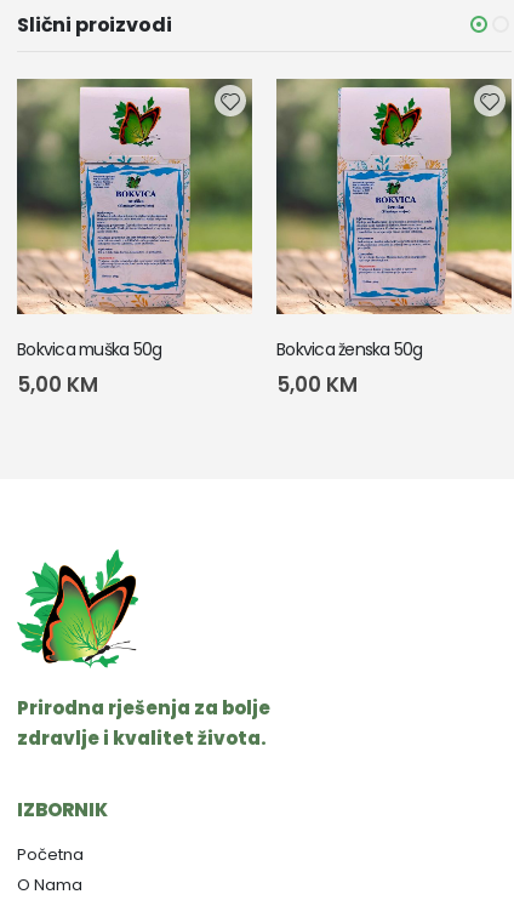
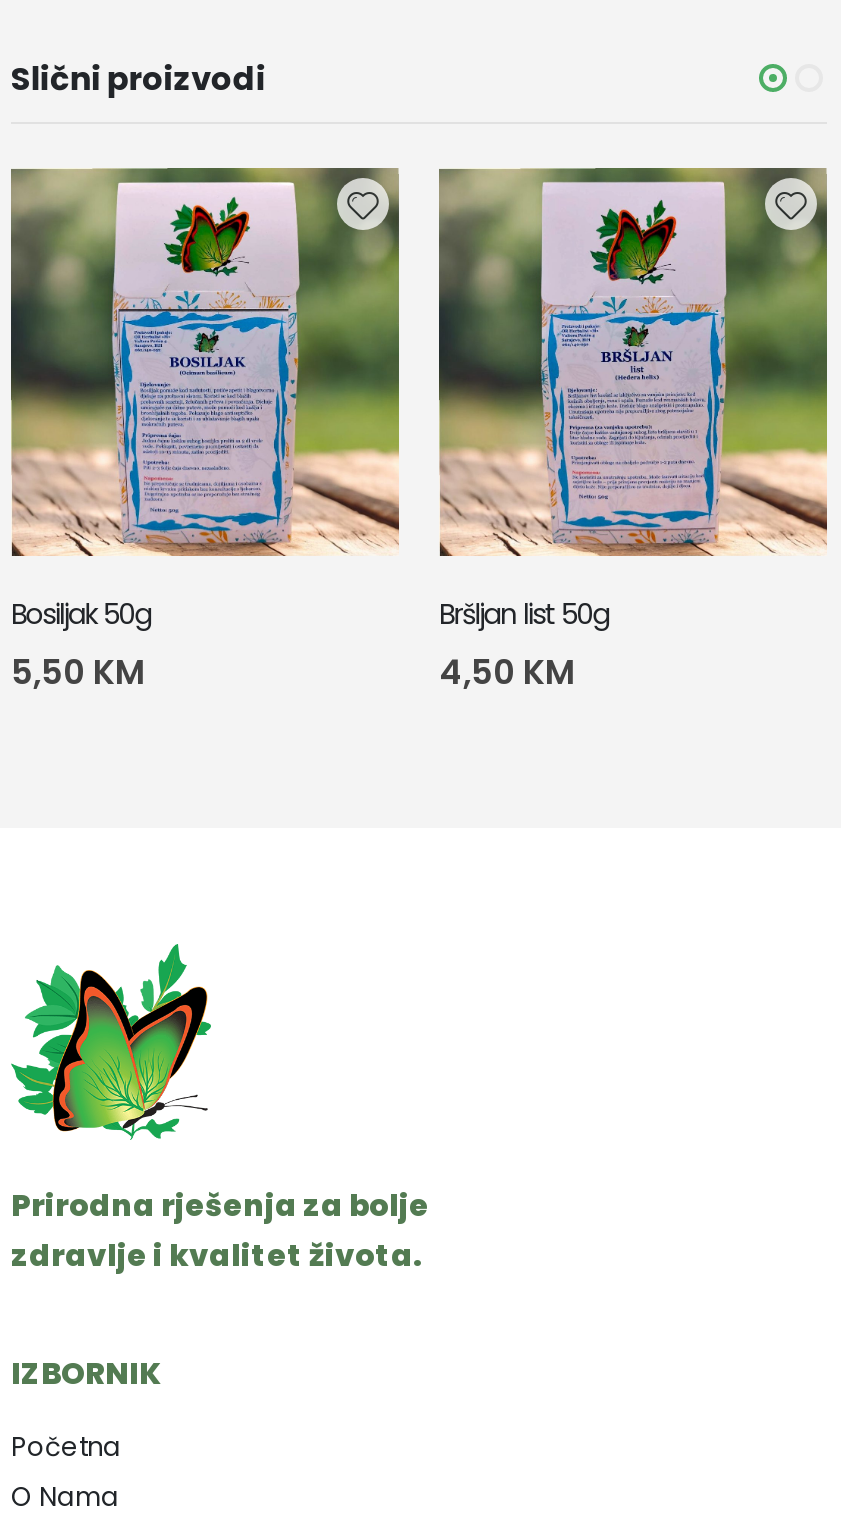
- [image]
- Bokvica ženska 50g
- 5,00 KM
+ [image]
+ Bršljan list 50g
+ 4,50 KM

- [image]
- Bokvica muška 50g
- 5,00 KM
+ [image]
+ Bosiljak 50g
+ 5,50 KM
